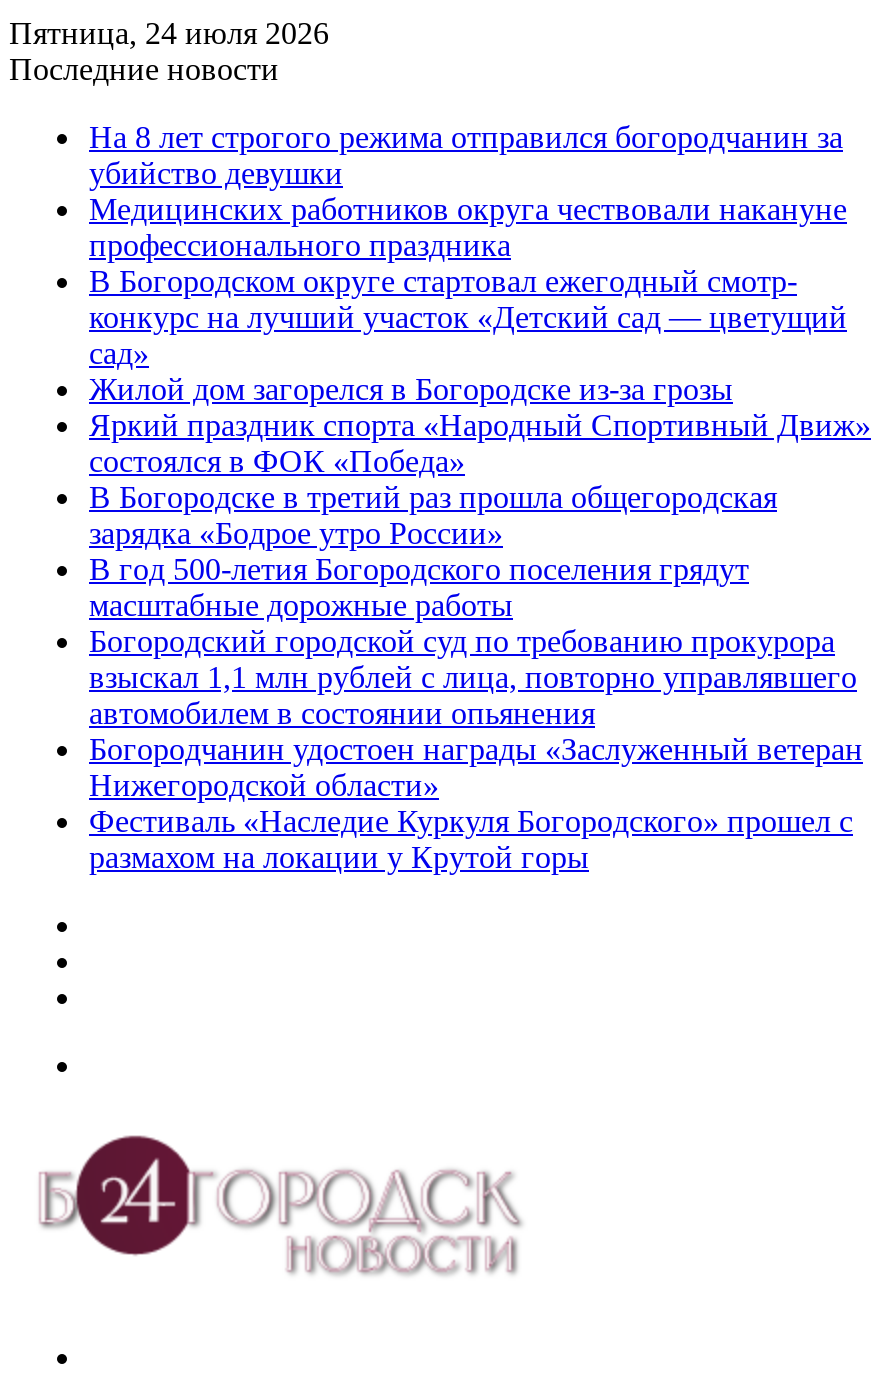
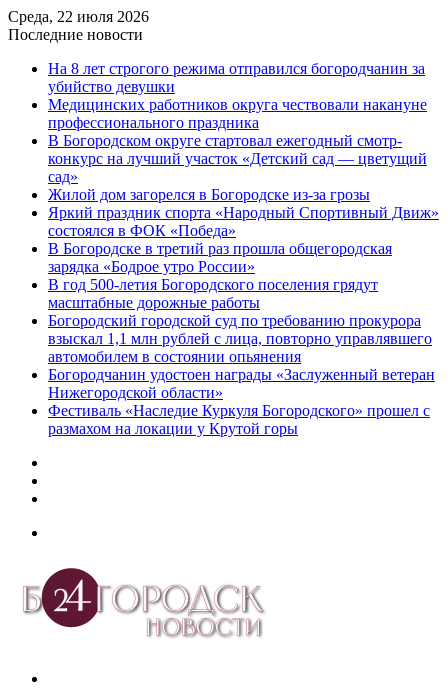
- Пятница, 24 июля 2026
+ Среда, 22 июля 2026
